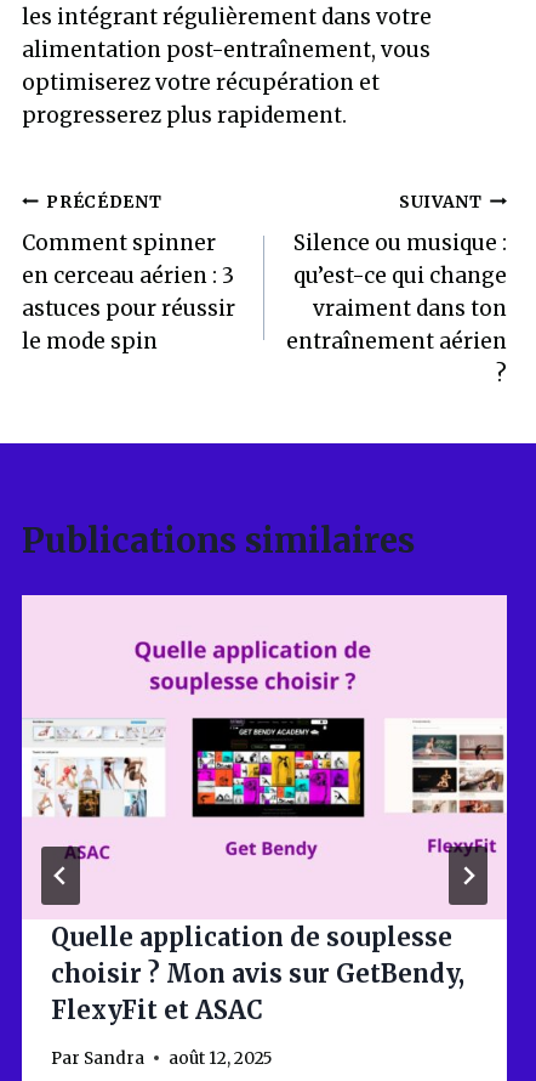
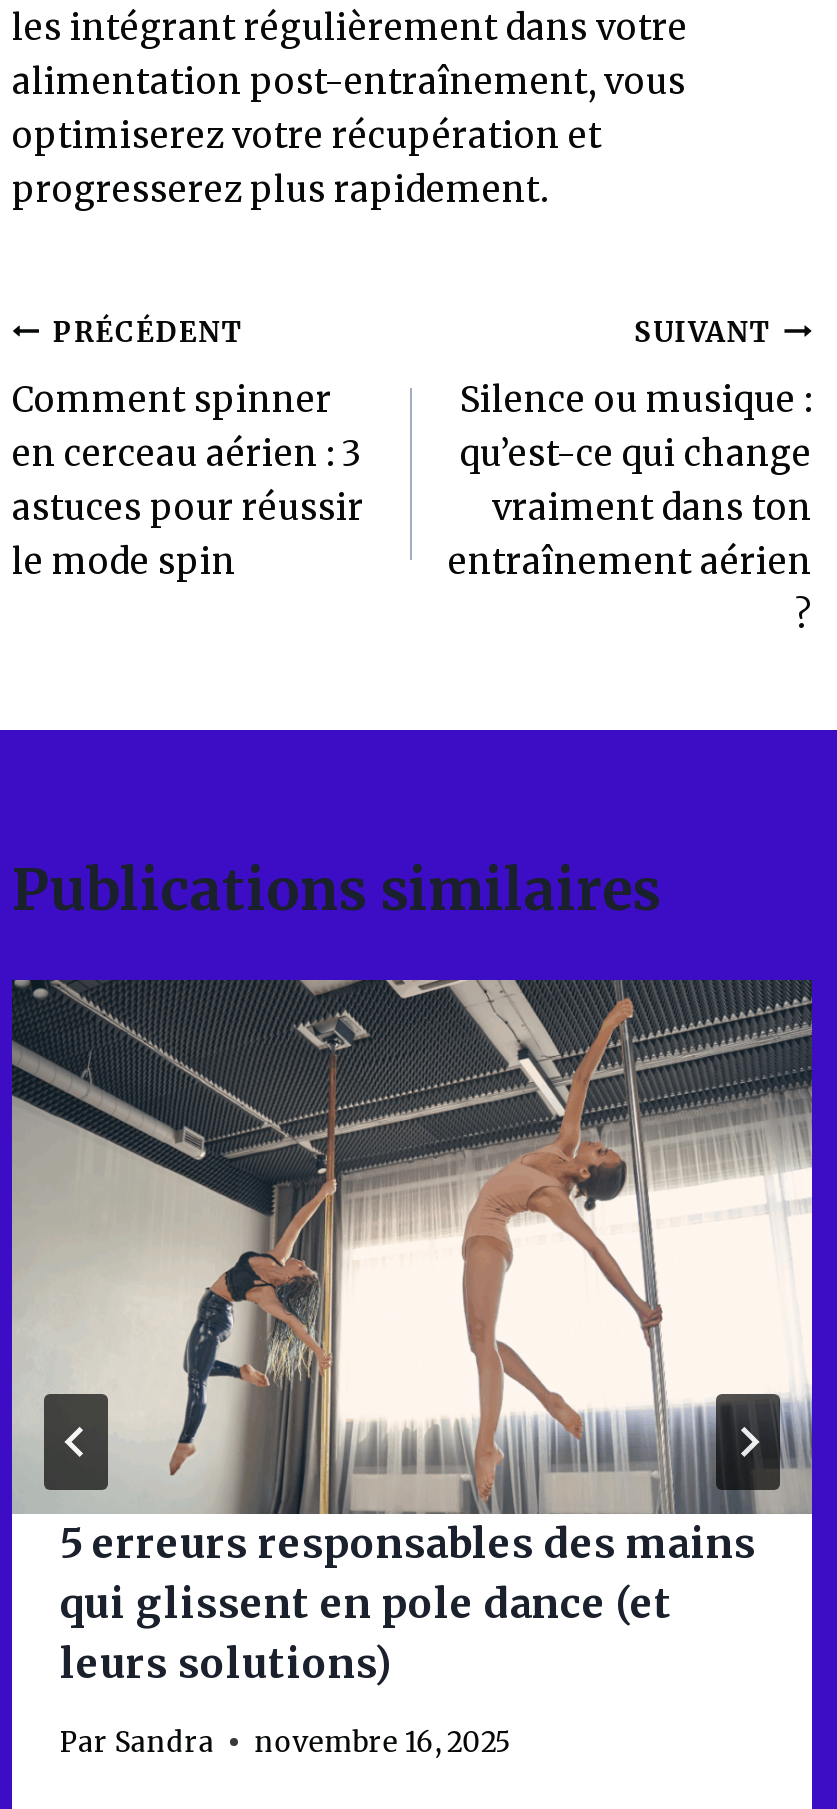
- [image]
- Quelle application de souplesse
- choisir ? Mon avis sur GetBendy,
- FlexyFit et ASAC
+ [image]
+ 5 erreurs responsables des mains
+ qui glissent en pole dance (et
+ leurs solutions)

- Par Sandra août 12, 2025
+ Par Sandra novembre 16, 2025
